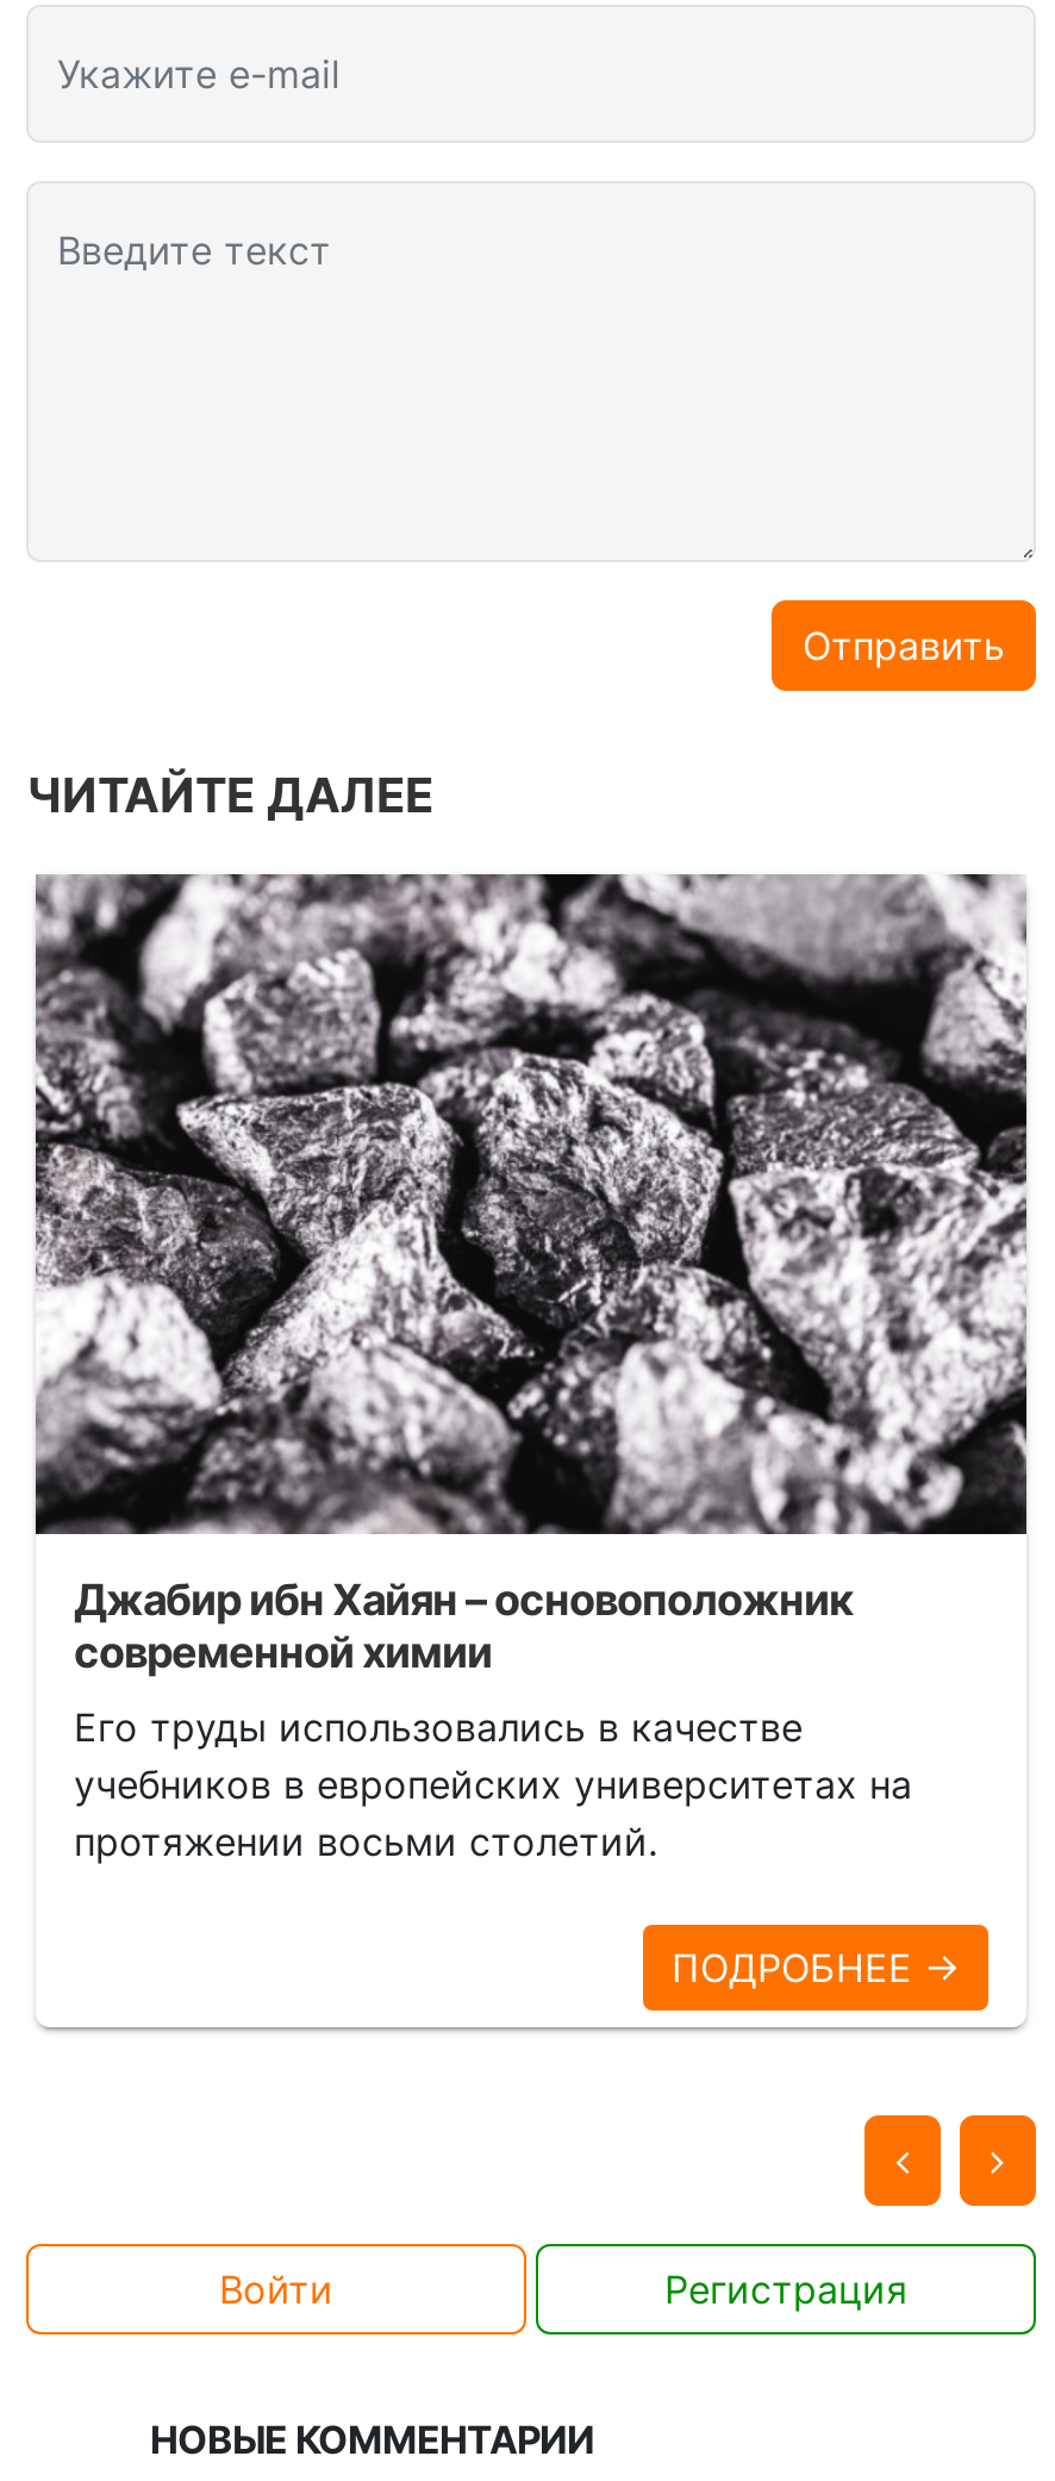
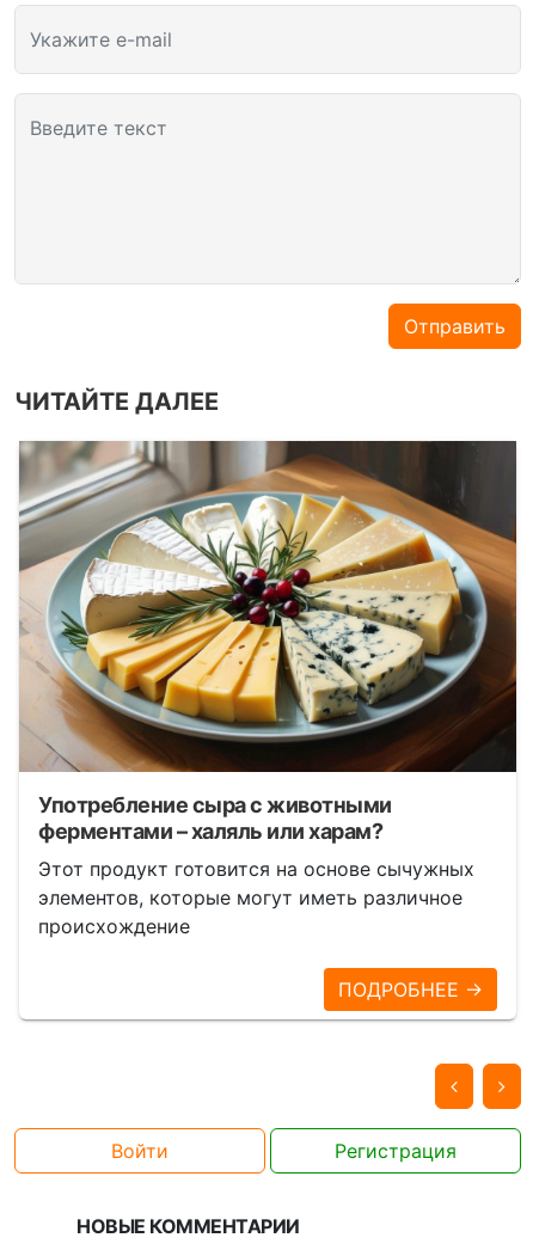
- [image]
- Джабир ибн Хайян – основоположник
- современной химии
+ [image]
+ Употребление сыра с животными
+ ферментами – халяль или харам?

- Его труды использовались в качестве
- учебников в европейских университетах на
- протяжении восьми столетий.
+ Этот продукт готовится на основе сычужных
+ элементов, которые могут иметь различное
+ происхождение
